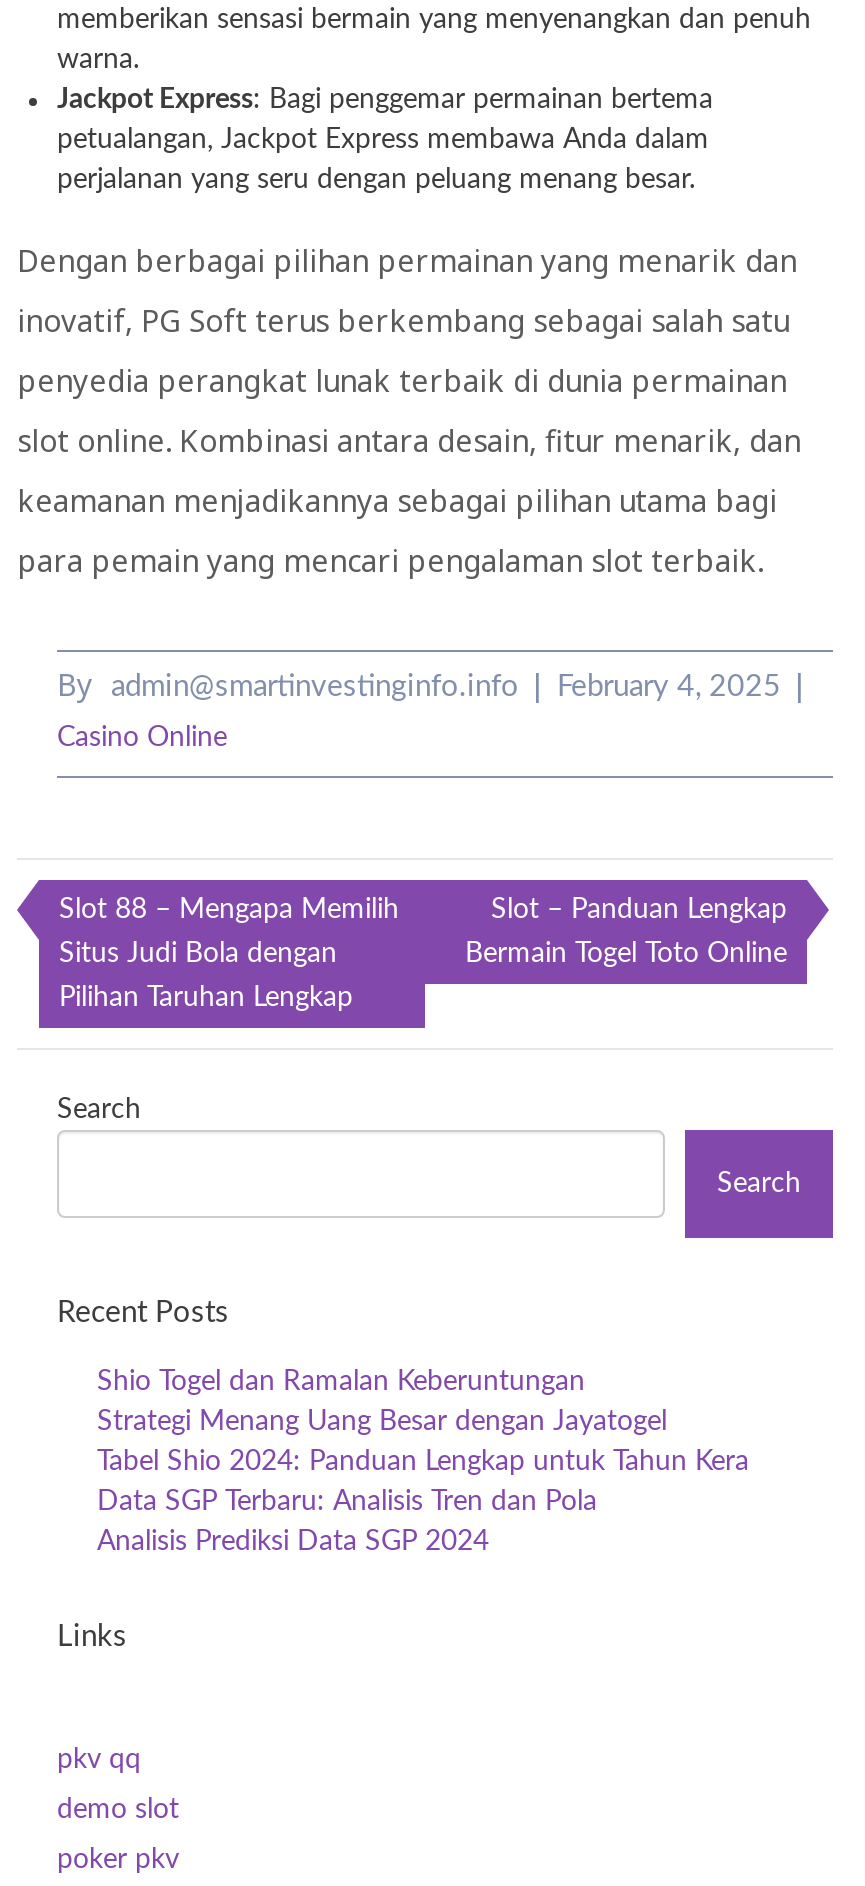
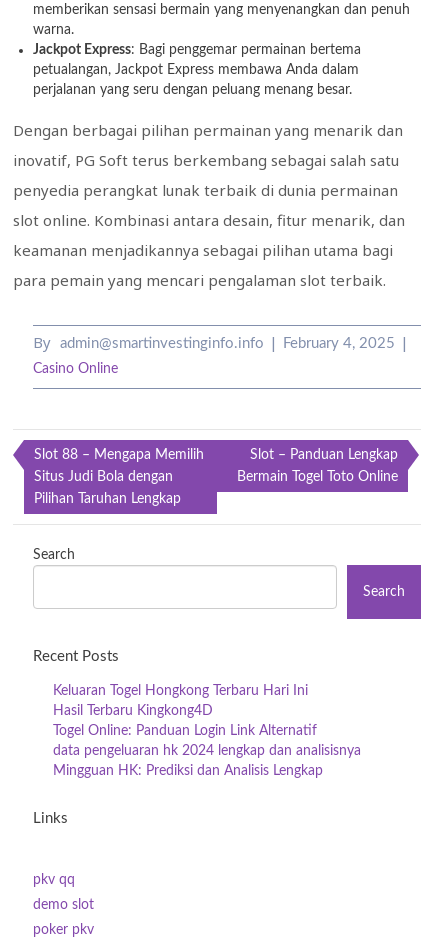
- Shio Togel dan Ramalan Keberuntungan
- Strategi Menang Uang Besar dengan Jayatogel
- Tabel Shio 2024: Panduan Lengkap untuk Tahun Kera
- Data SGP Terbaru: Analisis Tren dan Pola
- Analisis Prediksi Data SGP 2024
+ Keluaran Togel Hongkong Terbaru Hari Ini
+ Hasil Terbaru Kingkong4D
+ Togel Online: Panduan Login Link Alternatif
+ data pengeluaran hk 2024 lengkap dan analisisnya
+ Mingguan HK: Prediksi dan Analisis Lengkap
